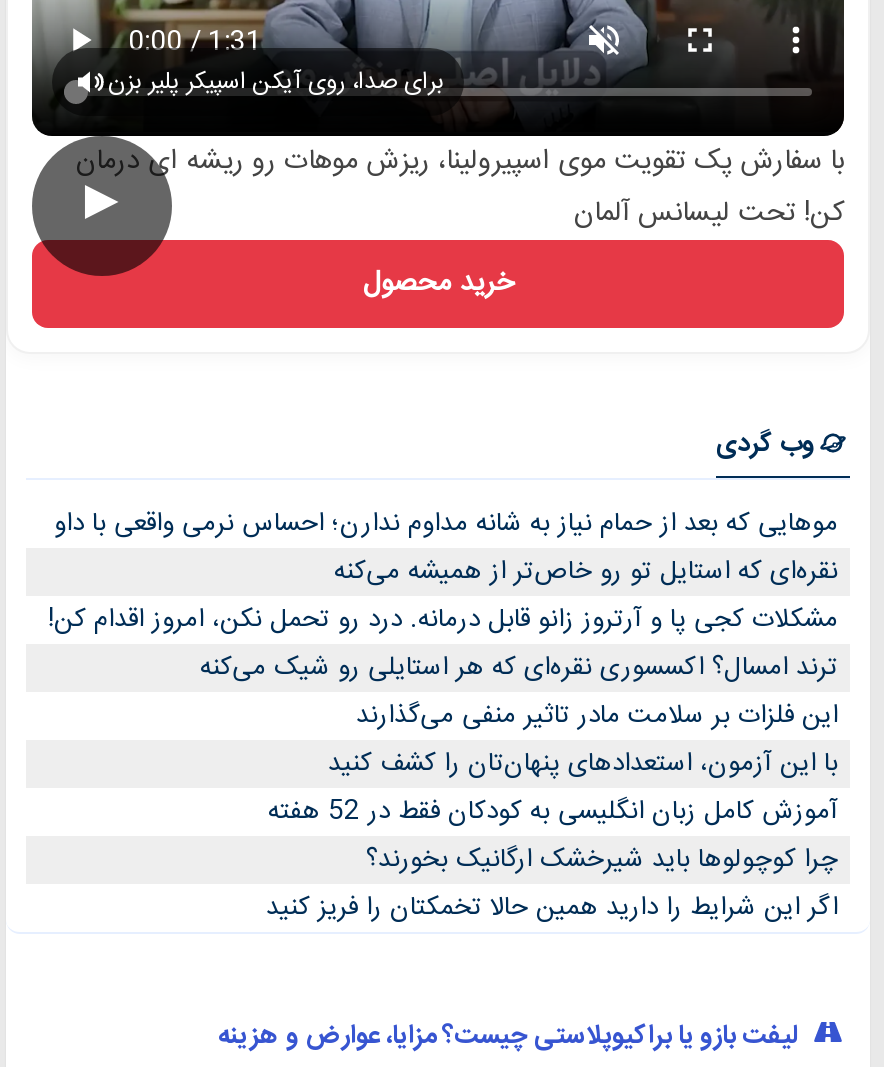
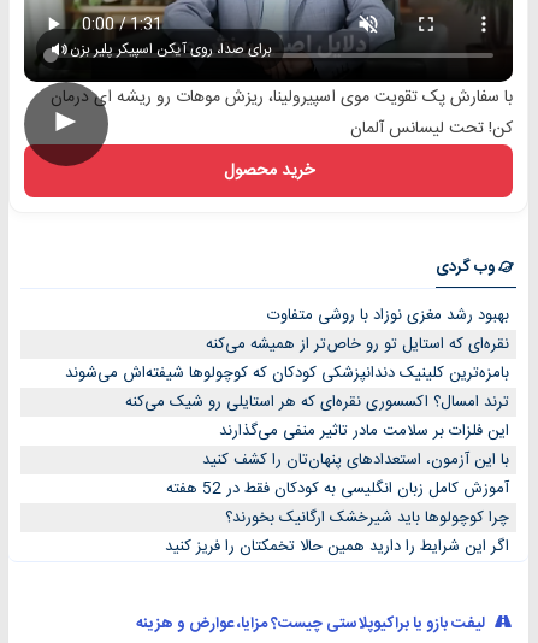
- موهایی که بعد از حمام نیاز به شانه مداوم ندارن؛ احساس نرمی واقعی با داو
+ بهبود رشد مغزی نوزاد با روشی متفاوت

- مشکلات کجی پا و آرتروز زانو قابل درمانه. درد رو تحمل نکن، امروز اقدام کن!
+ بامزه‌ترین کلینیک دندانپزشکی کودکان که کوچولوها شیفته‌اش می‌شوند
